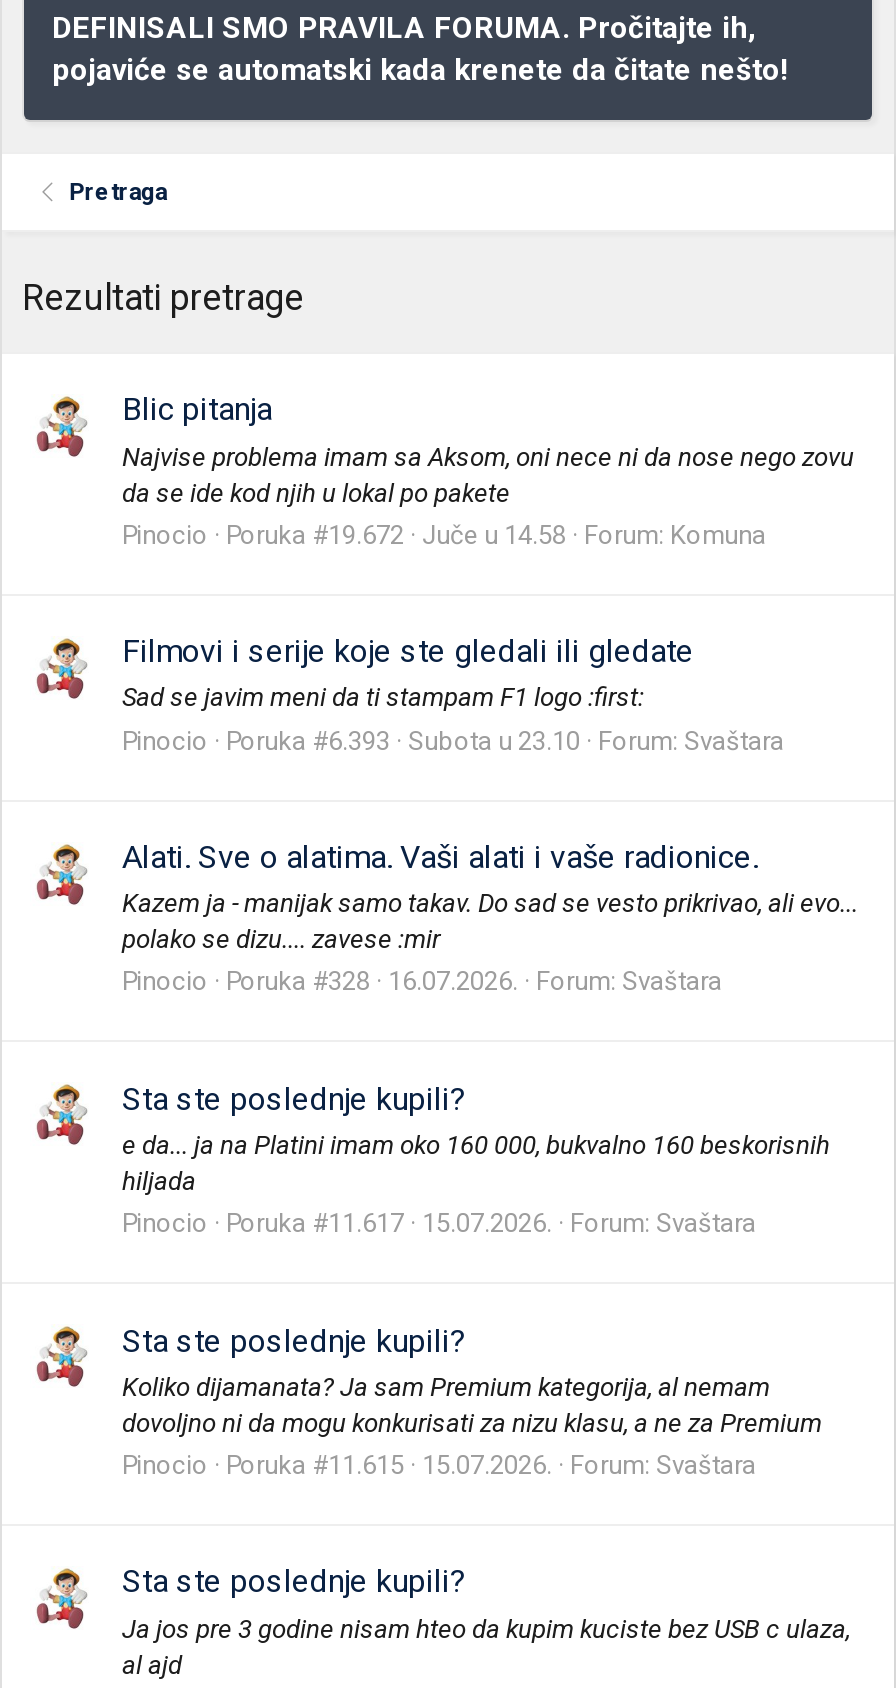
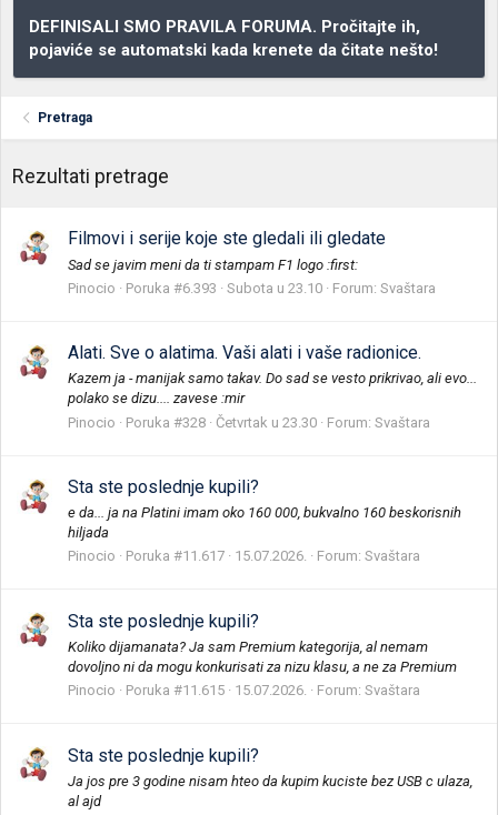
- Blic pitanja
- Najvise problema imam sa Aksom, oni nece ni da nose nego zovu
- da se ide kod njih u lokal po pakete
- Pinocio Poruka #19.672 Juče u 14.58 Forum: Komuna

- Pinocio Poruka #328 16.07.2026. Forum: Svaštara
+ Pinocio Poruka #328 Četvrtak u 23.30 Forum: Svaštara
